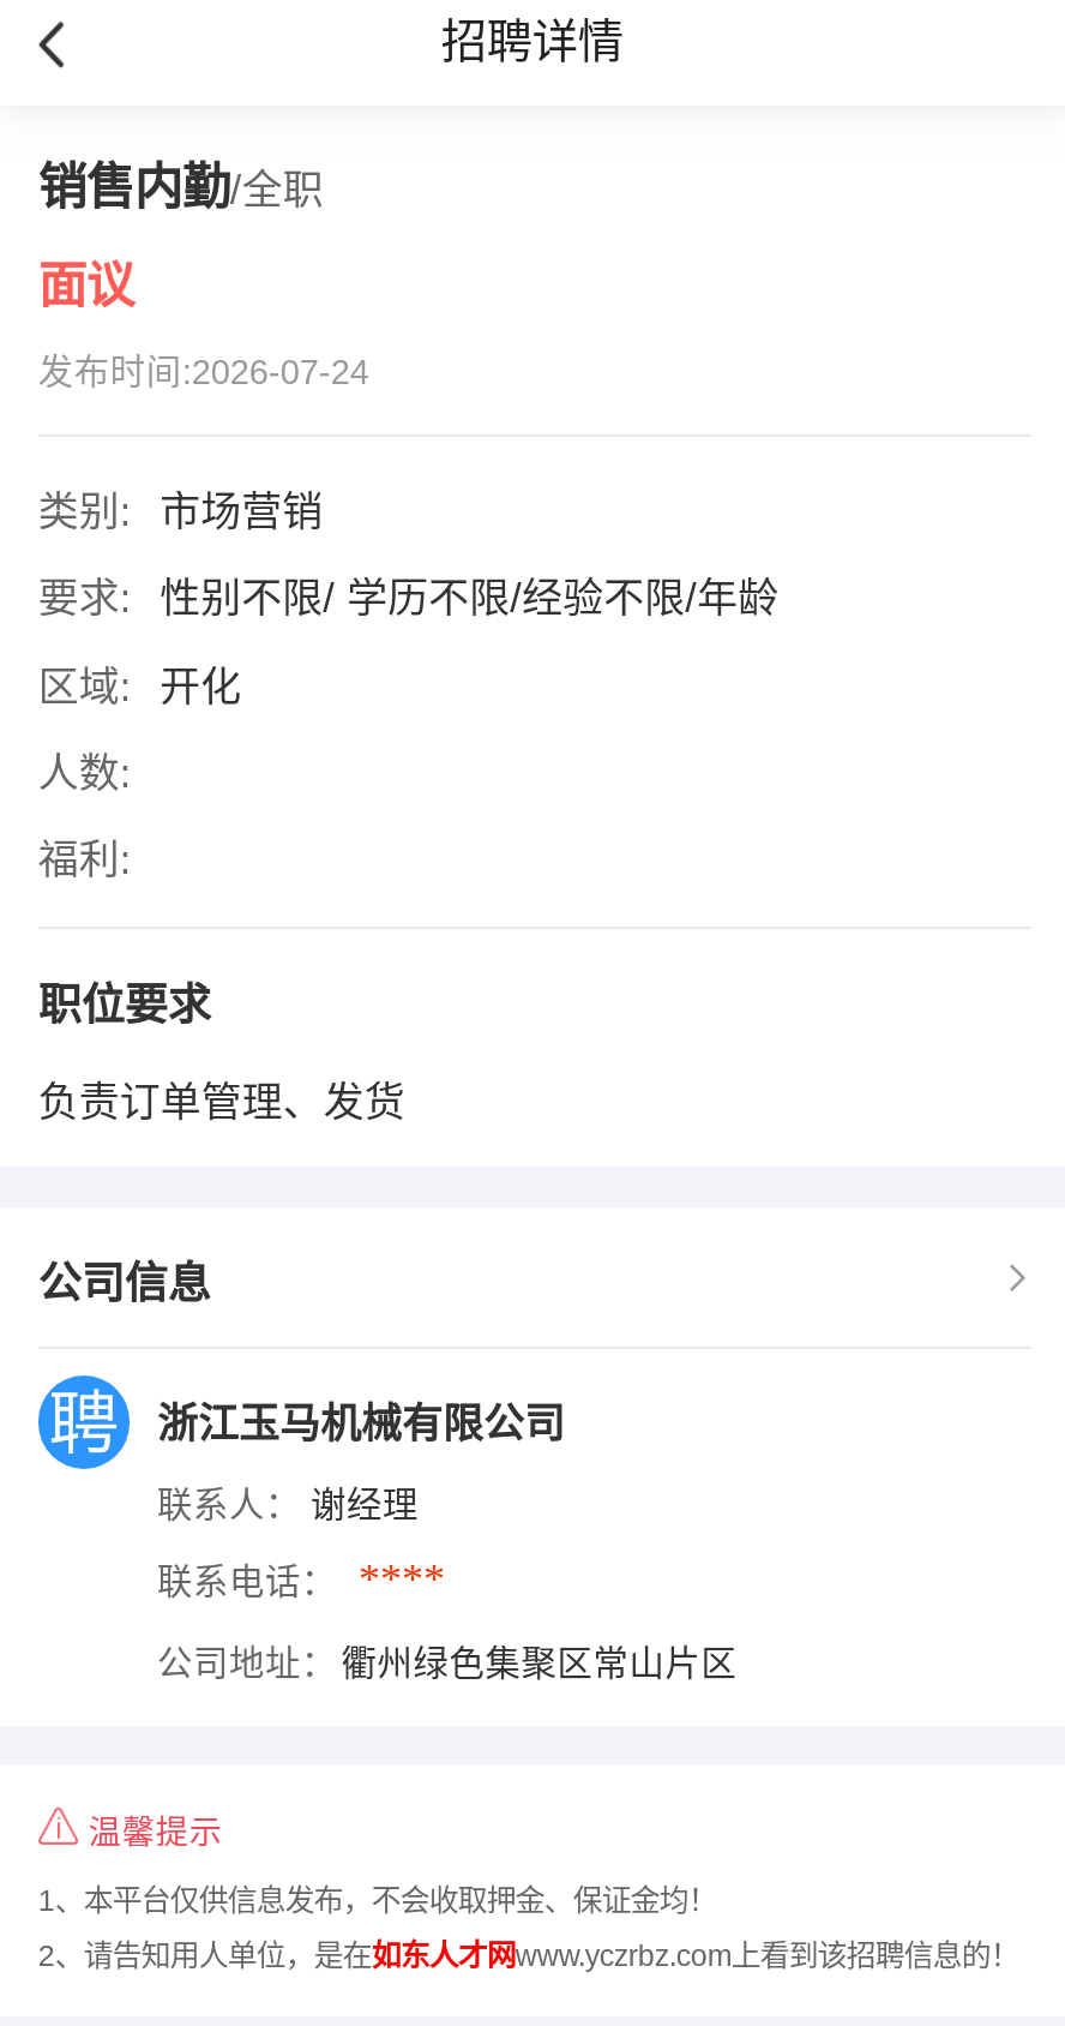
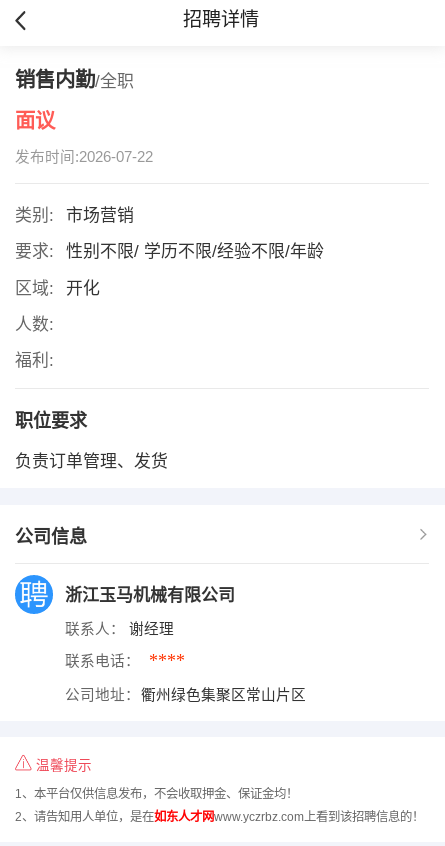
- 发布时间:2026-07-24
+ 发布时间:2026-07-22
